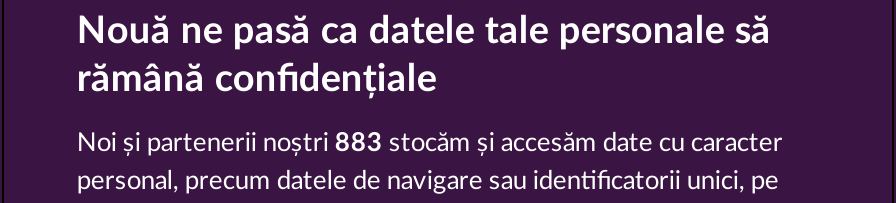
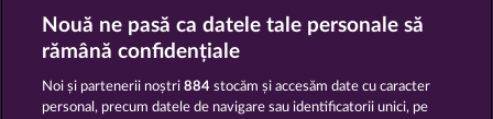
- Noi și partenerii noștri 883 stocăm și accesăm date cu caracter
+ Noi și partenerii noștri 884 stocăm și accesăm date cu caracter
